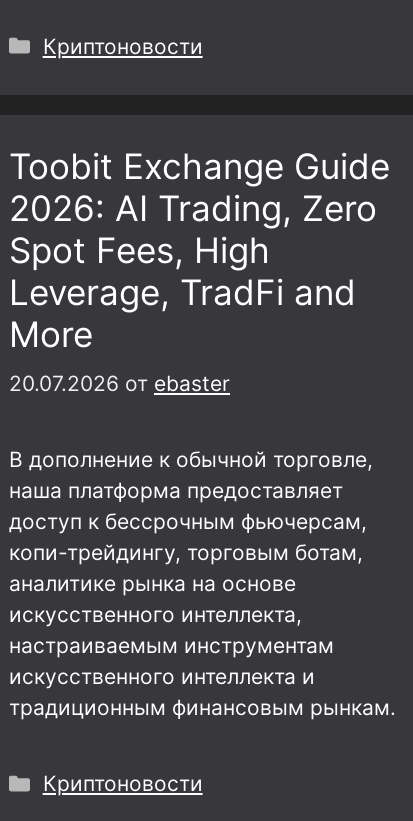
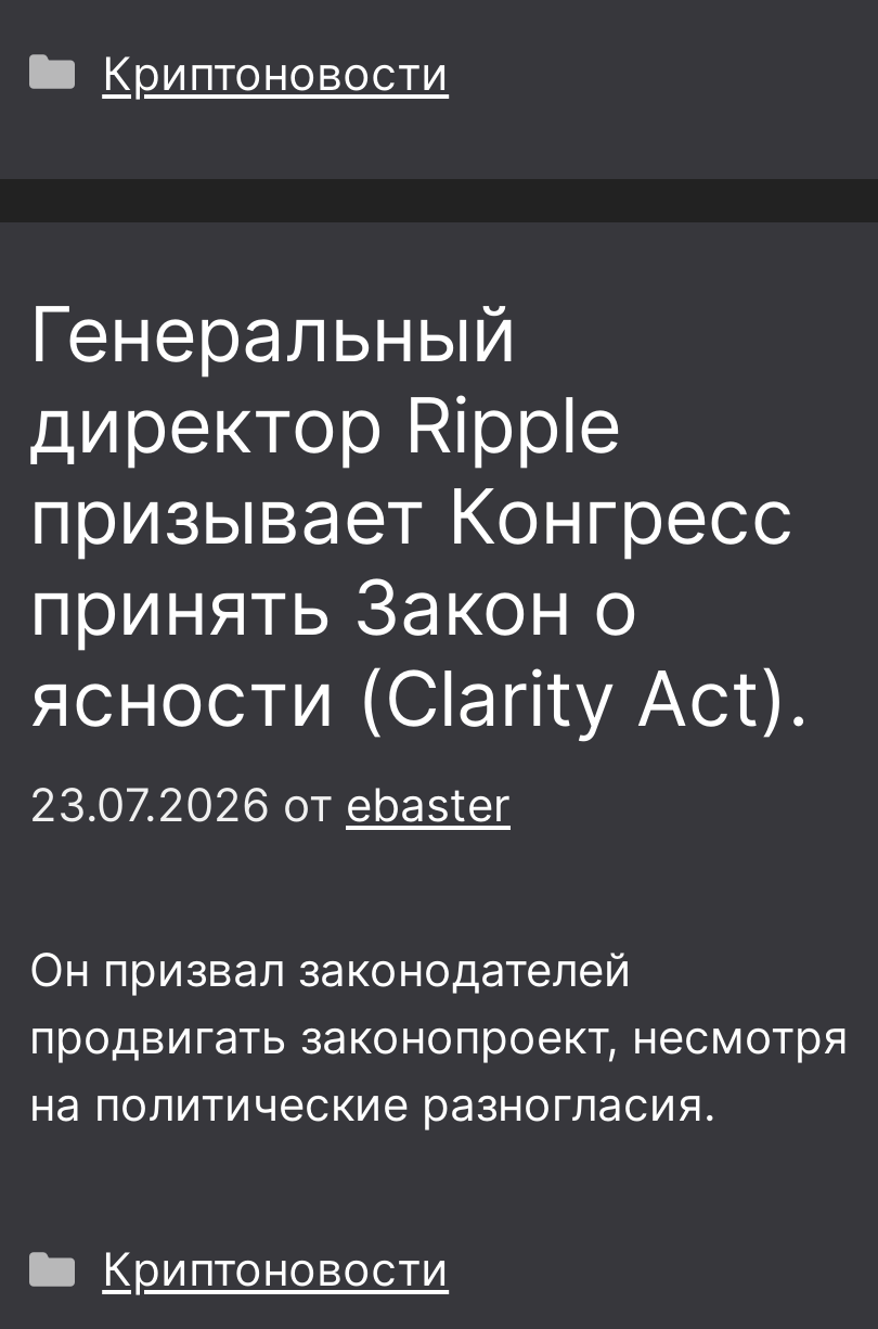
- Toobit Exchange Guide
- 2026: AI Trading, Zero
- Spot Fees, High
- Leverage, TradFi and
- More
- 20.07.2026 от ebaster
+ Генеральный
+ директор Ripple
+ призывает Конгресс
+ принять Закон о
+ ясности (Clarity Act).
+ 23.07.2026 от ebaster

- В дополнение к обычной торговле,
- наша платформа предоставляет
- доступ к бессрочным фьючерсам,
- копи-трейдингу, торговым ботам,
- аналитике рынка на основе
- искусственного интеллекта,
- настраиваемым инструментам
- искусственного интеллекта и
- традиционным финансовым рынкам.
+ Он призвал законодателей
+ продвигать законопроект, несмотря
+ на политические разногласия.
